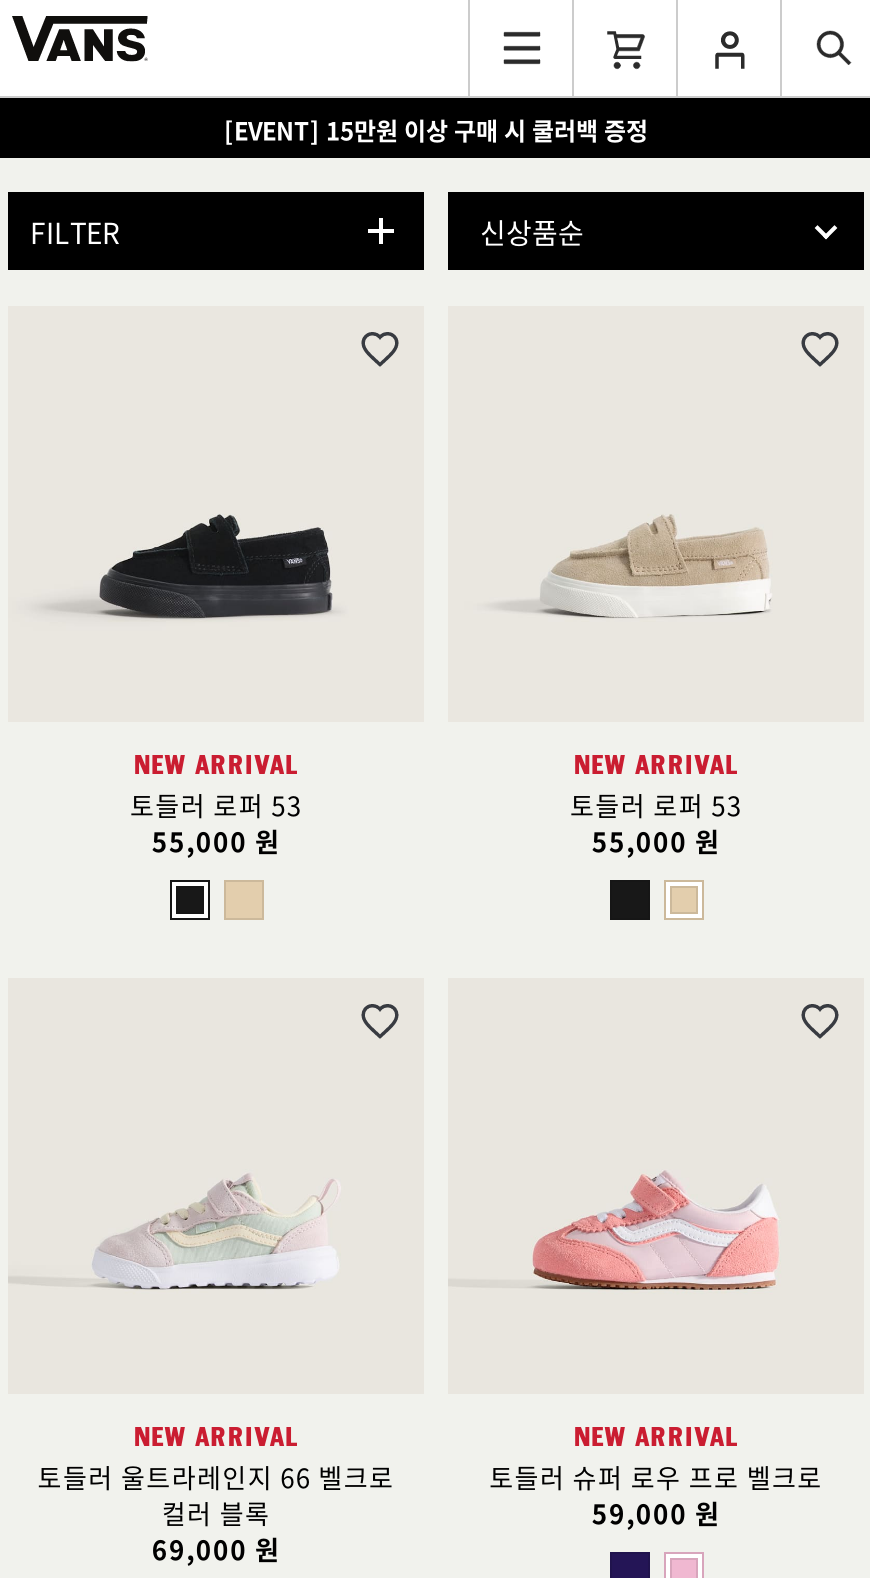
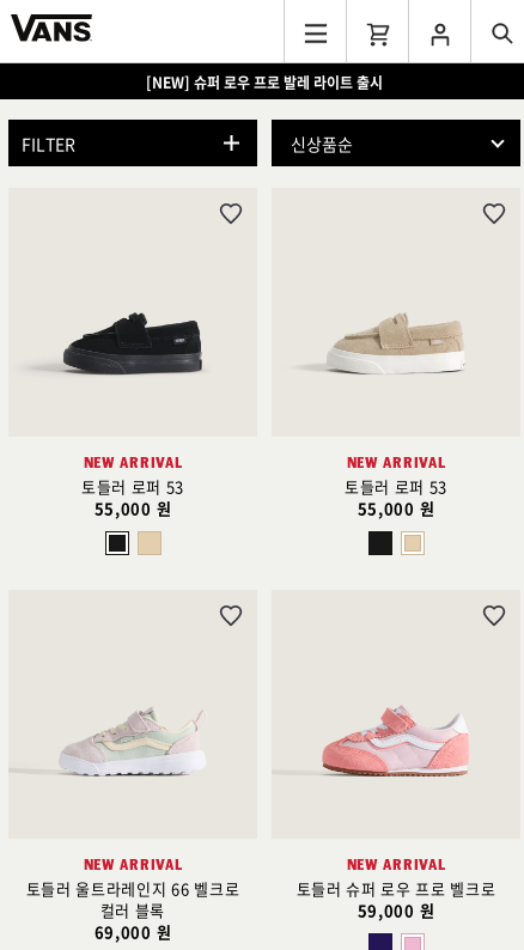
- [EVENT] 15만원 이상 구매 시 쿨러백 증정
+ [NEW] 슈퍼 로우 프로 발레 라이트 출시
